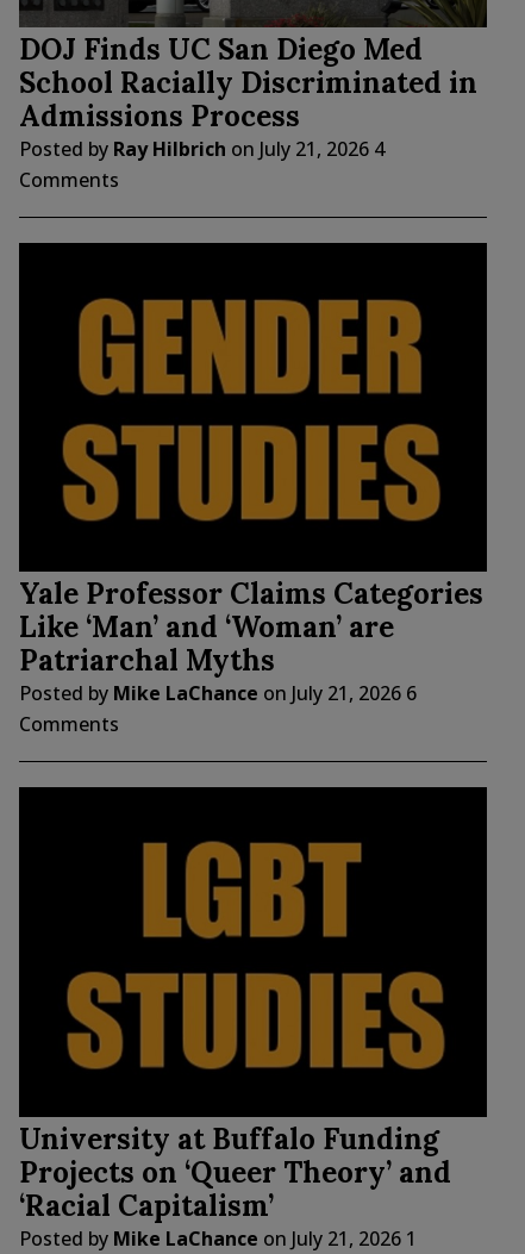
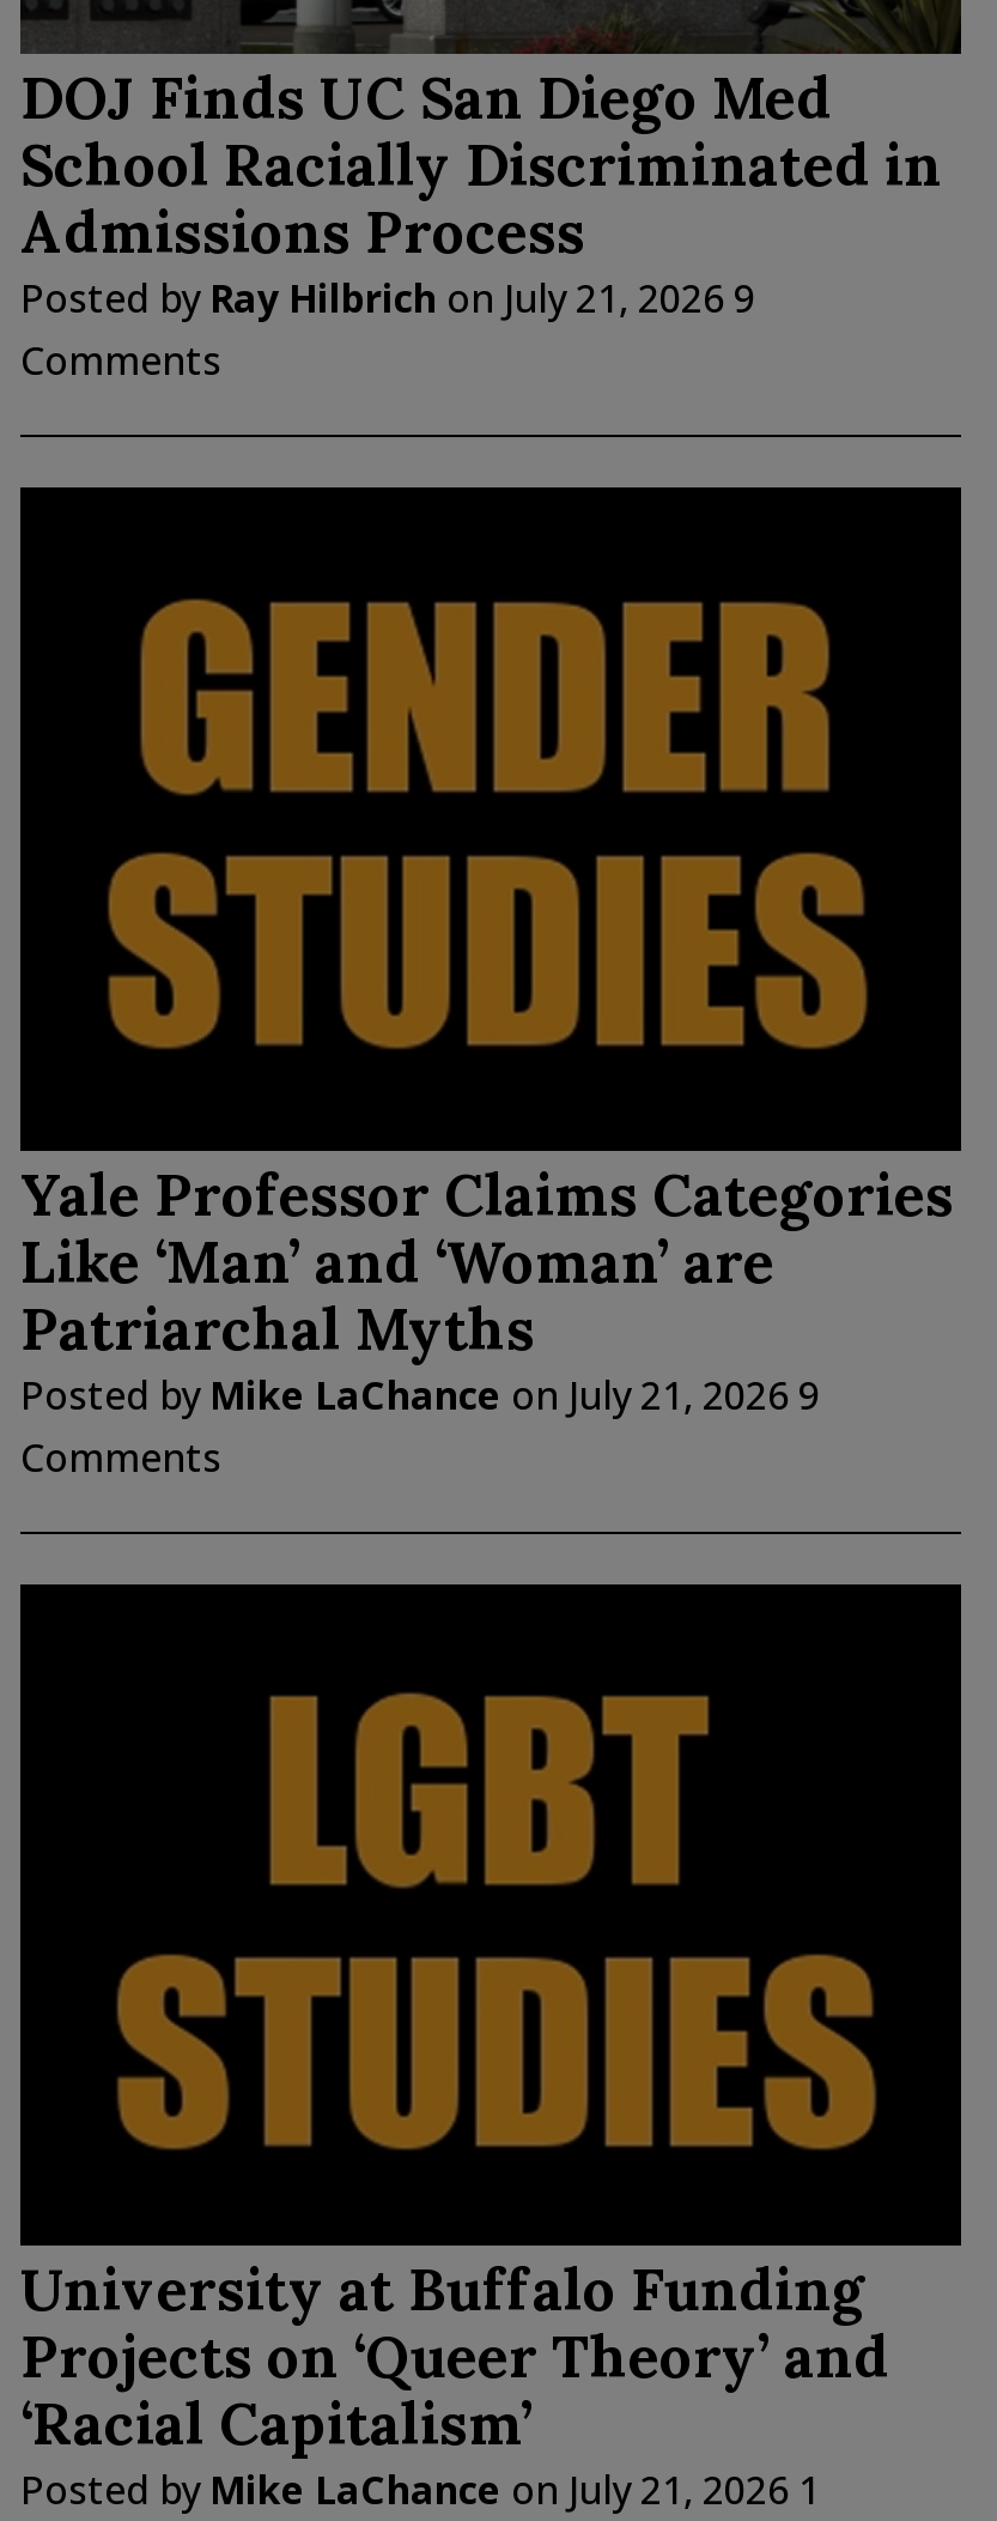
- Posted by Ray Hilbrich on July 21, 2026 4
+ Posted by Ray Hilbrich on July 21, 2026 9

- Posted by Mike LaChance on July 21, 2026 6
+ Posted by Mike LaChance on July 21, 2026 9
